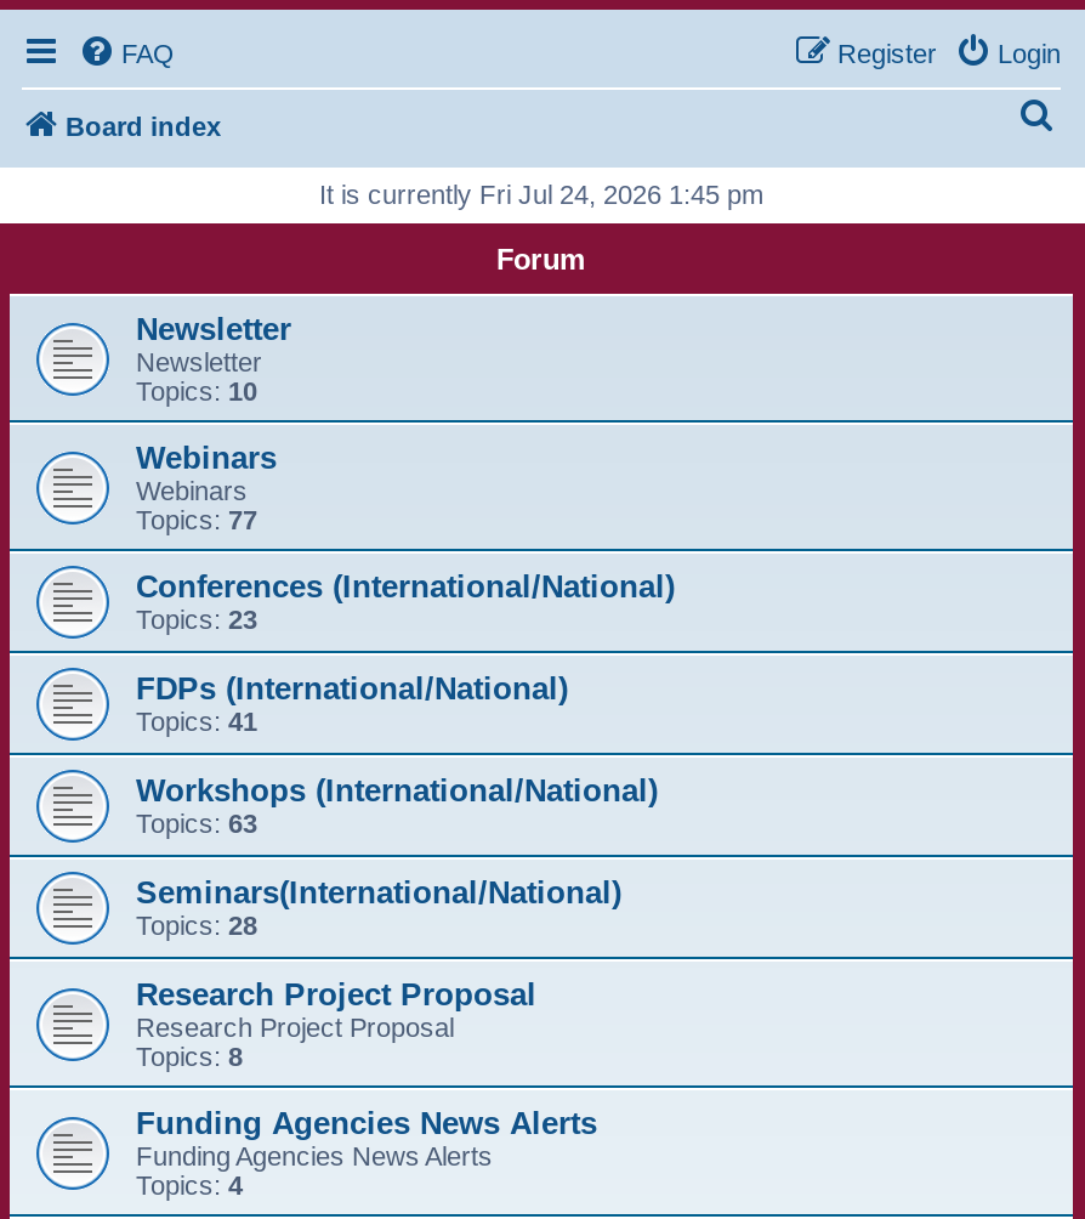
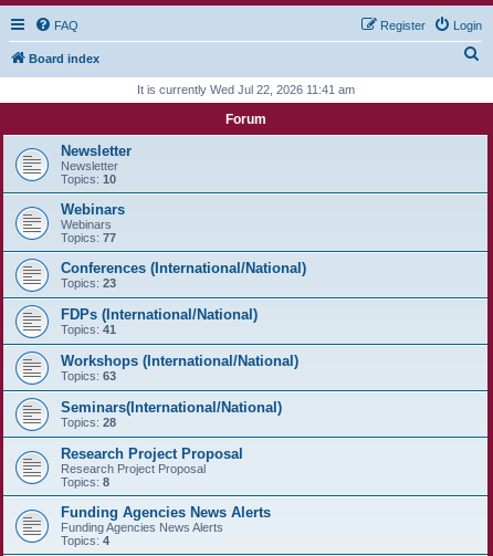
- It is currently Fri Jul 24, 2026 1:45 pm
+ It is currently Wed Jul 22, 2026 11:41 am
